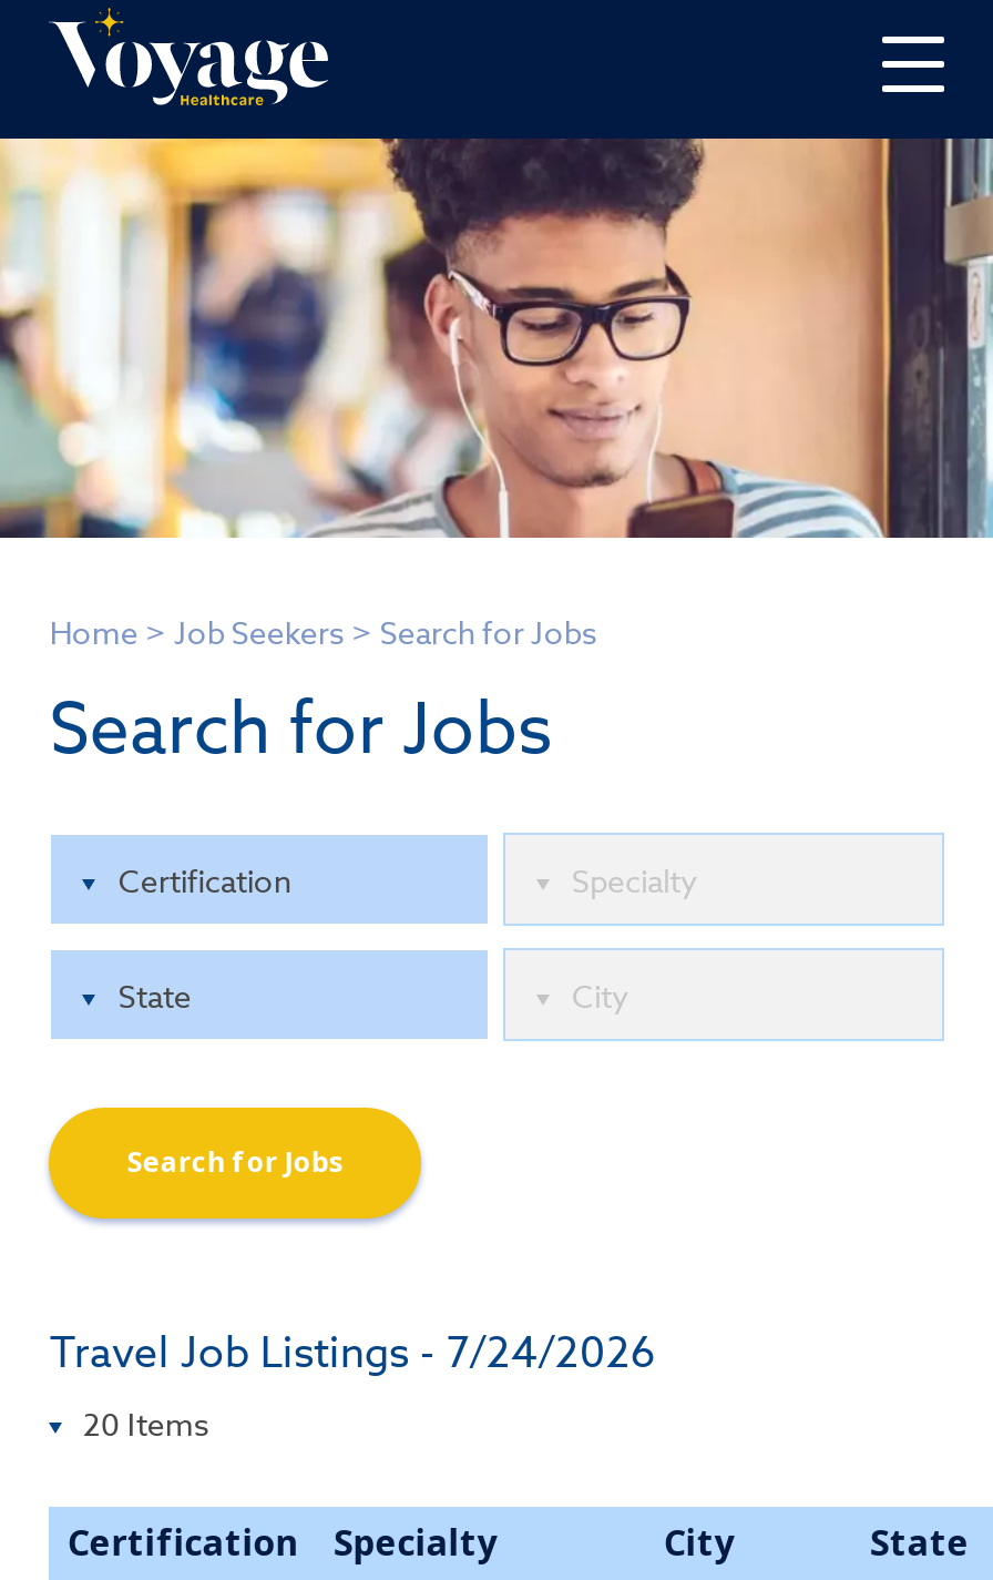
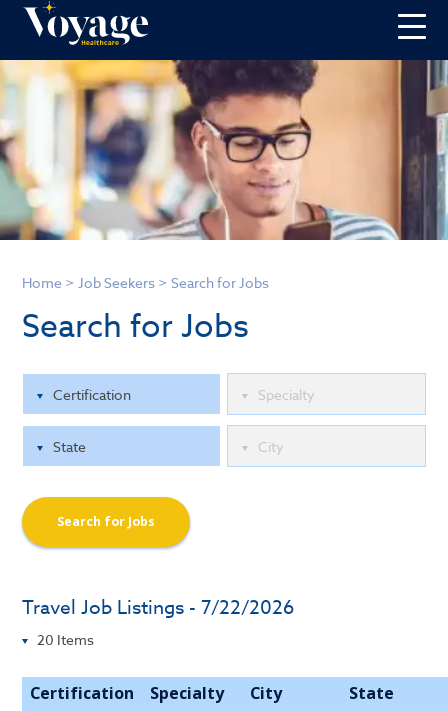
- Travel Job Listings - 7/24/2026
+ Travel Job Listings - 7/22/2026
